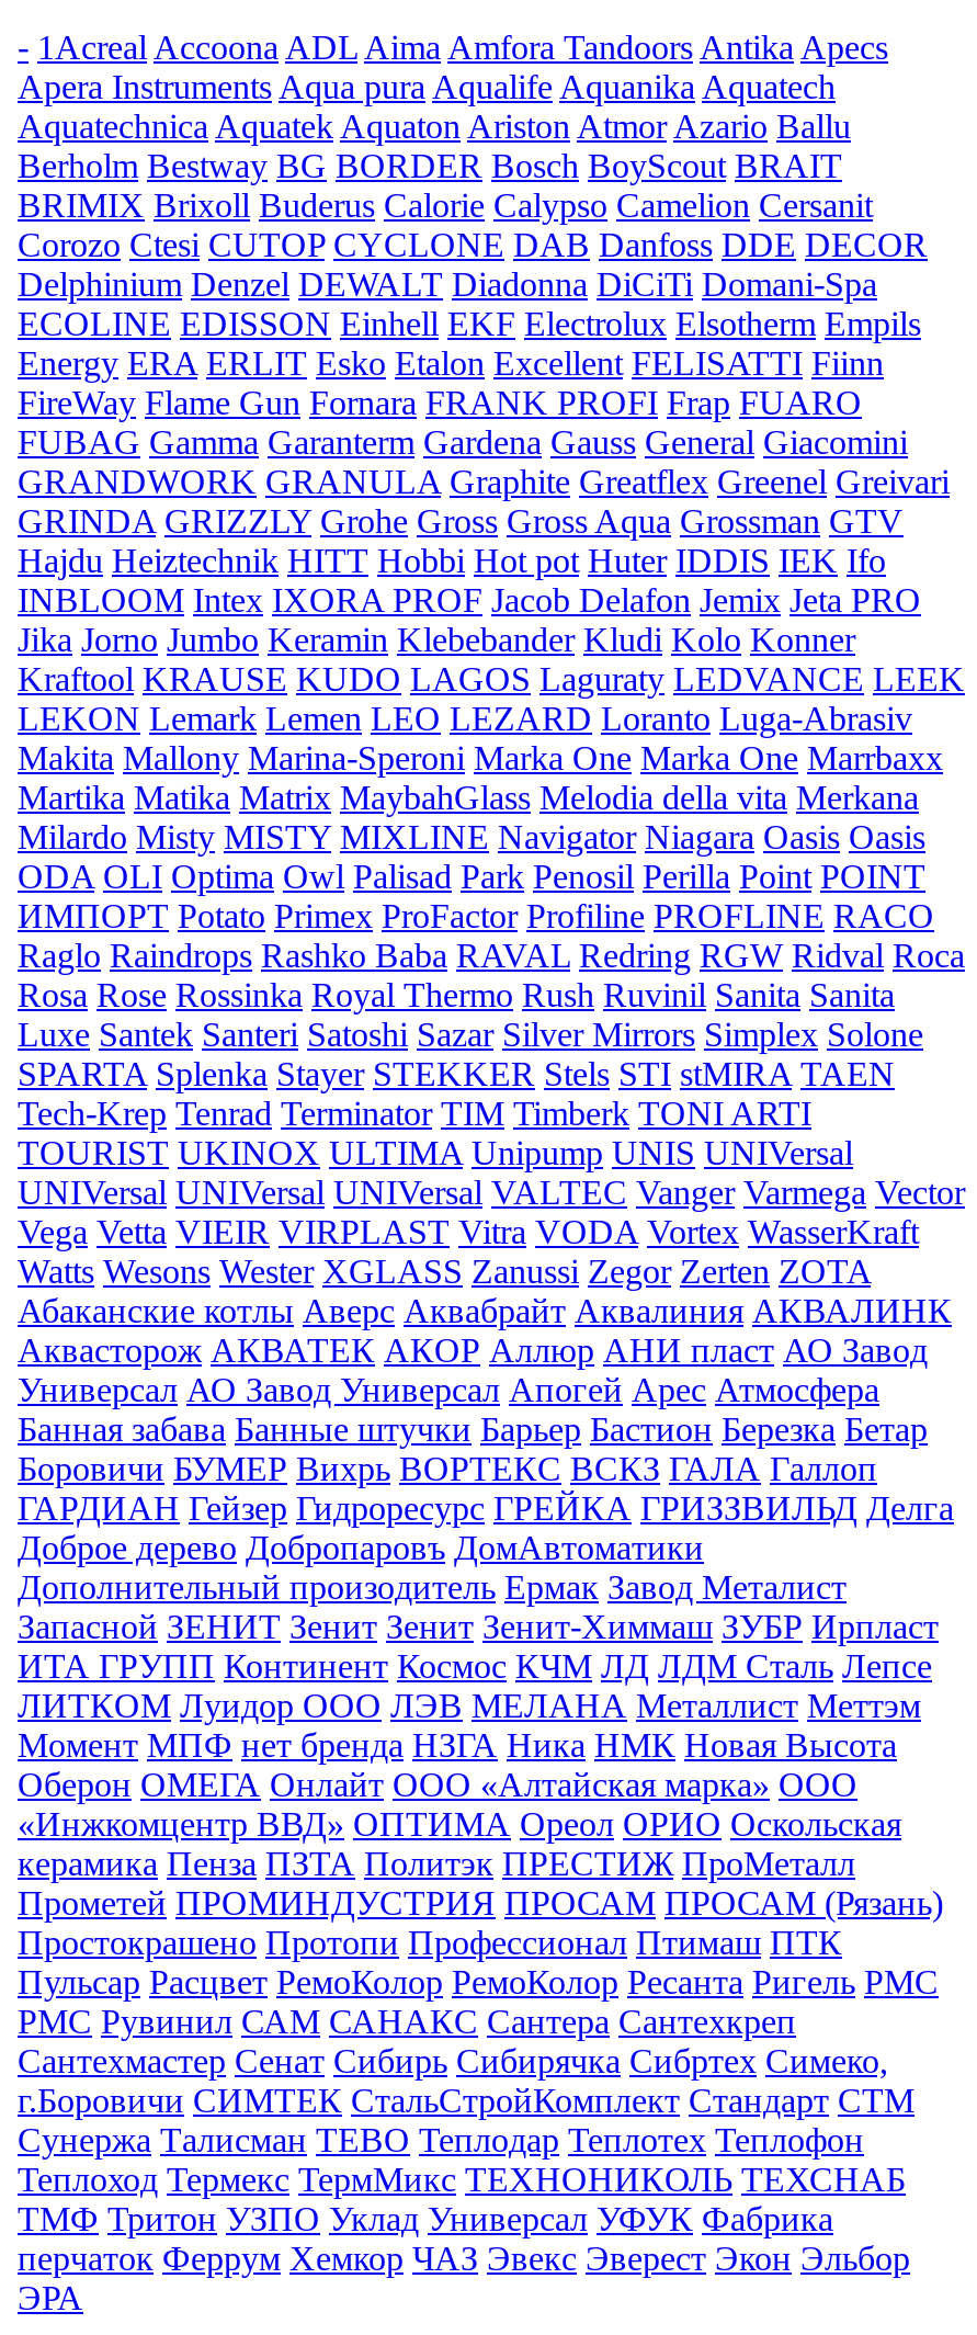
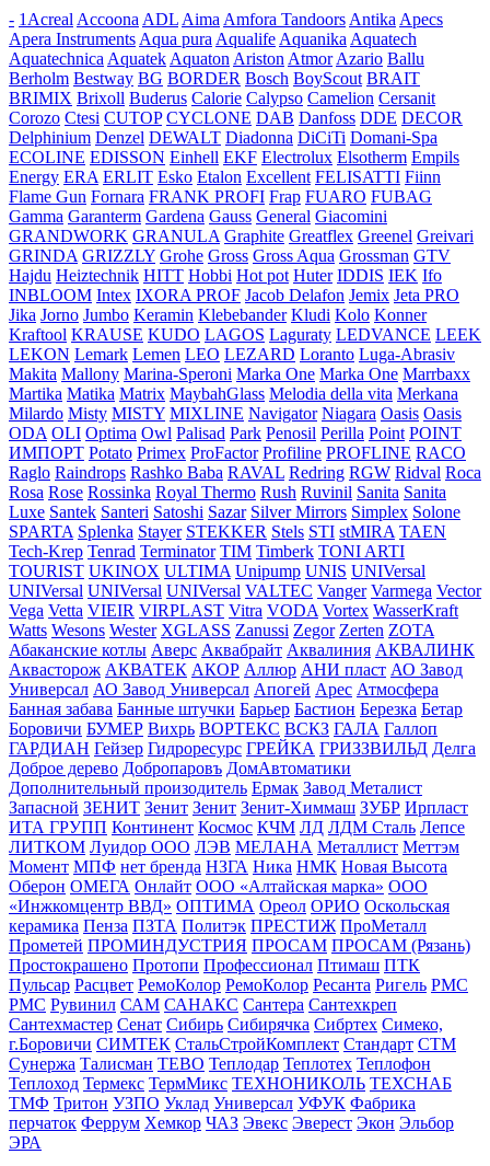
- FireWay Flame Gun Fornara FRANK PROFI Frap FUARO
- FUBAG Gamma Garanterm Gardena Gauss General Giacomini
+ Flame Gun Fornara FRANK PROFI Frap FUARO FUBAG
+ Gamma Garanterm Gardena Gauss General Giacomini
